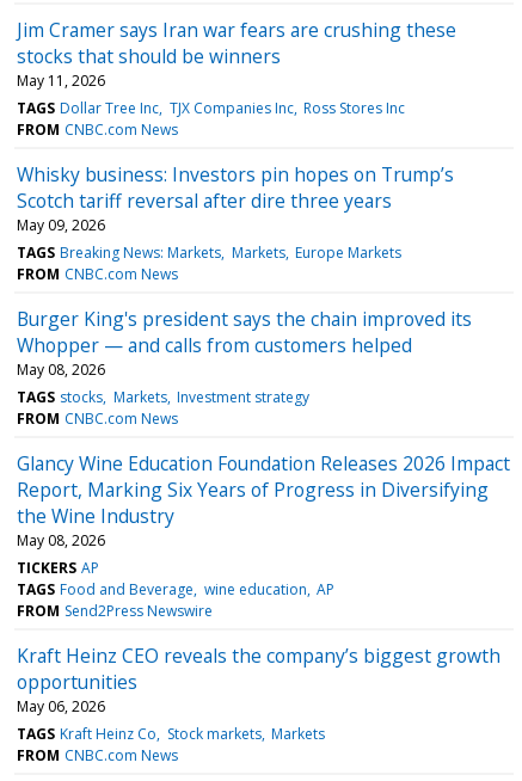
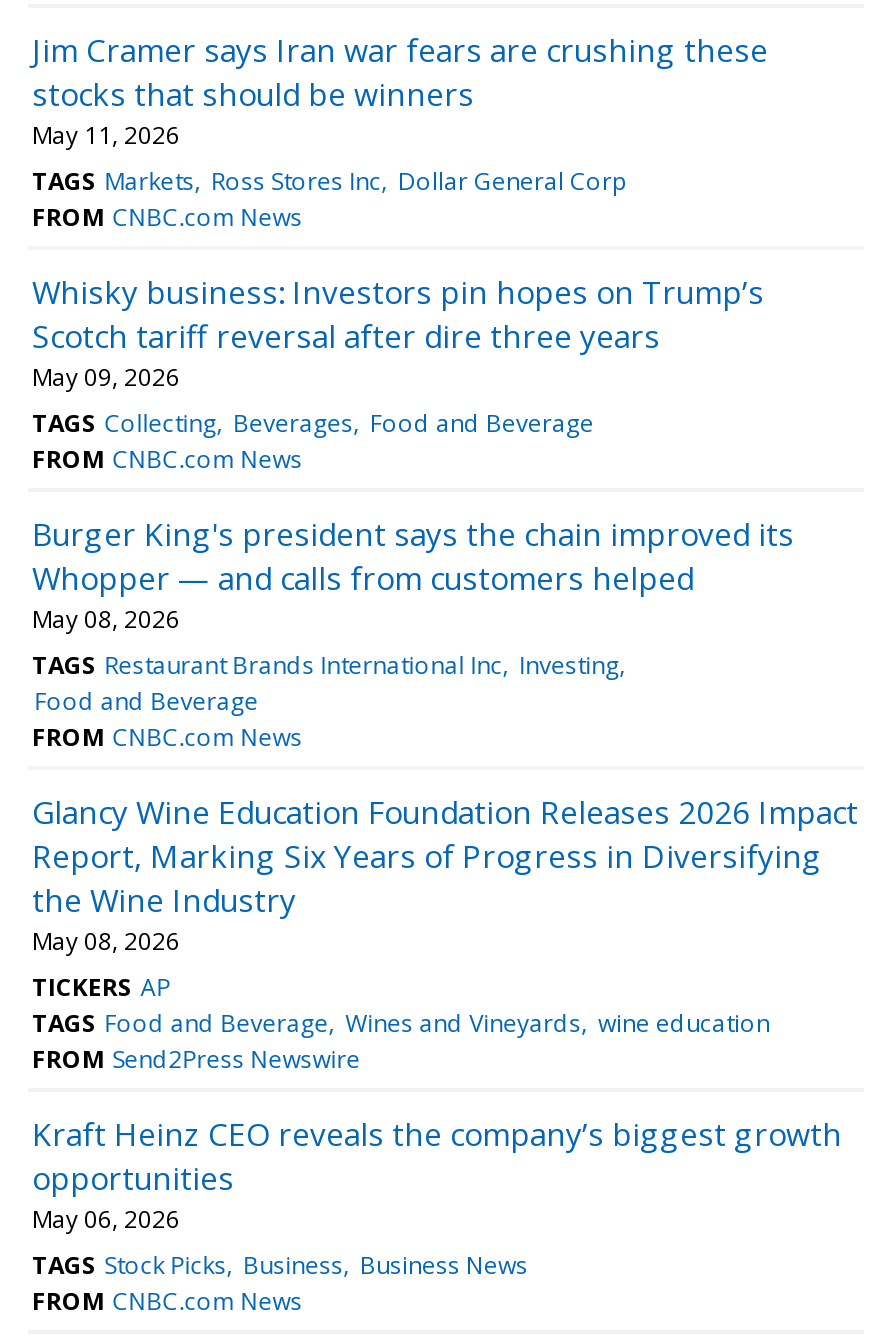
- TAGS Dollar Tree Inc TJX Companies Inc Ross Stores Inc
+ TAGS Markets Ross Stores Inc Dollar General Corp

- TAGS Breaking News: Markets Markets Europe Markets
+ TAGS Collecting Beverages Food and Beverage

- TAGS stocks Markets Investment strategy
+ TAGS Restaurant Brands International Inc Investing
+ Food and Beverage

- TAGS Food and Beverage wine education AP
+ TAGS Food and Beverage Wines and Vineyards wine education

- TAGS Kraft Heinz Co Stock markets Markets
+ TAGS Stock Picks Business Business News
